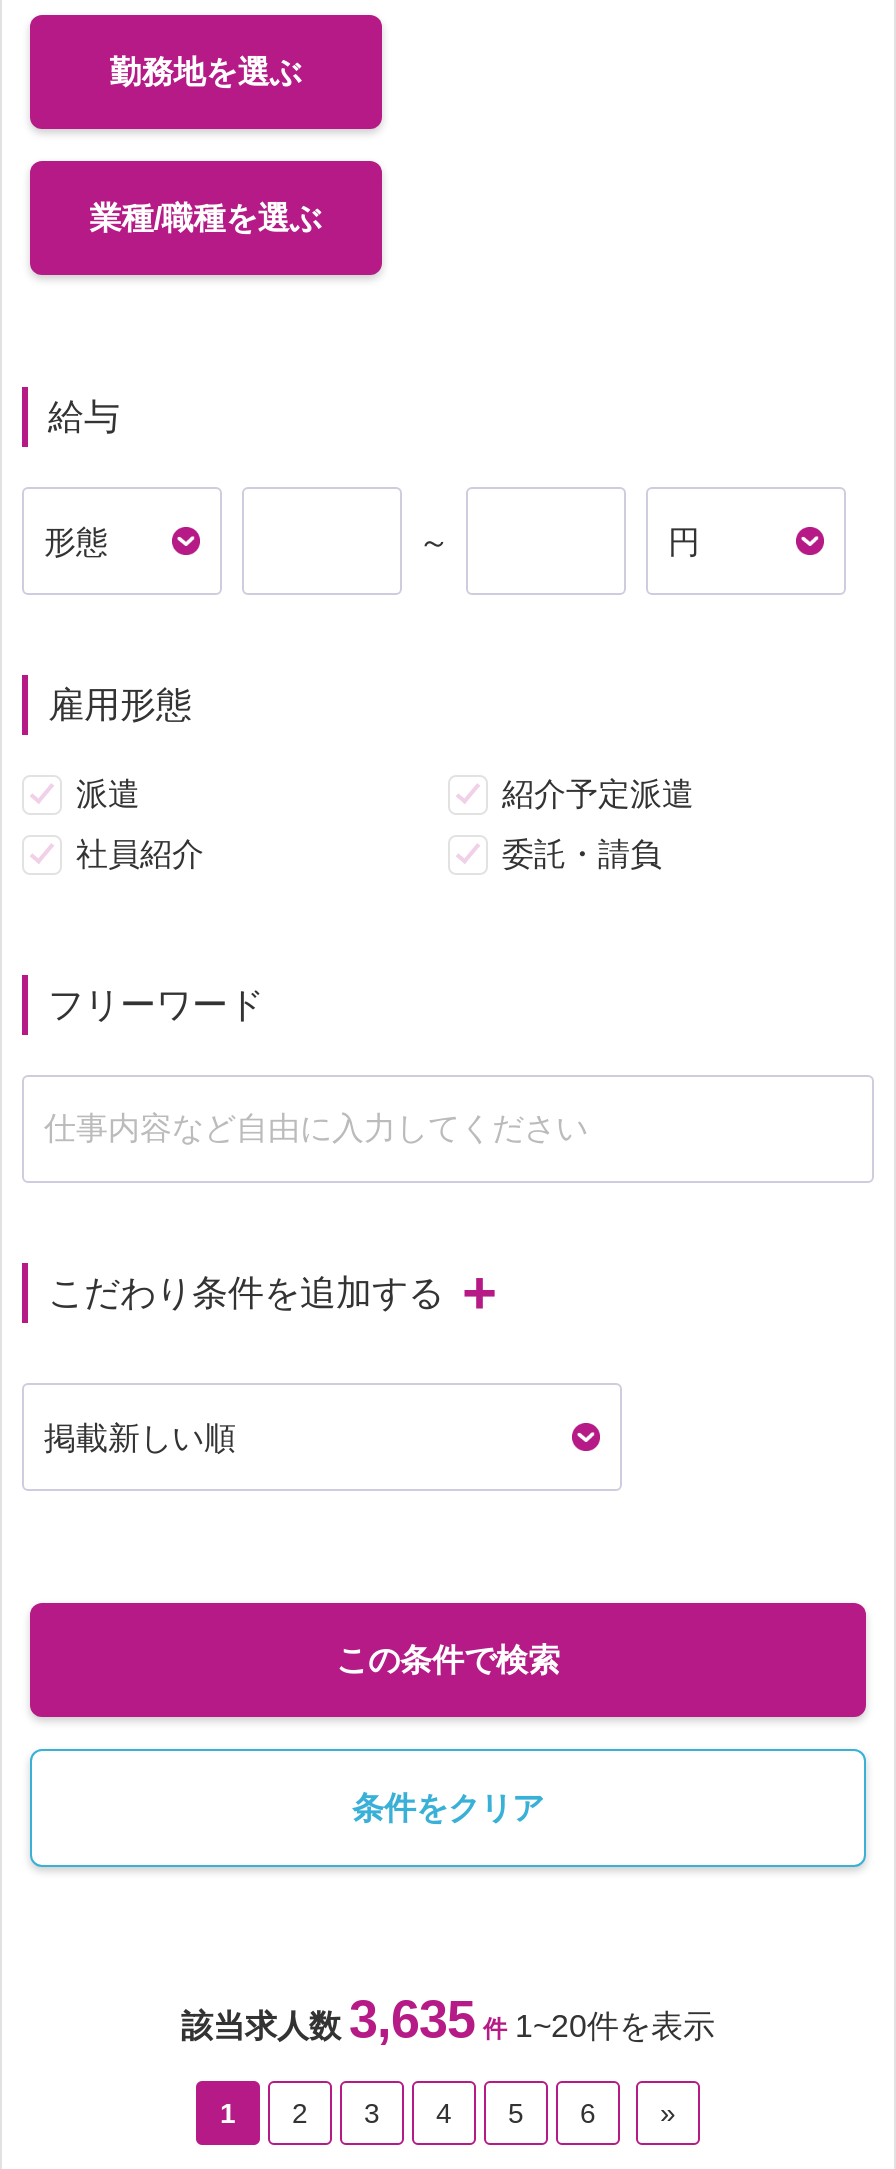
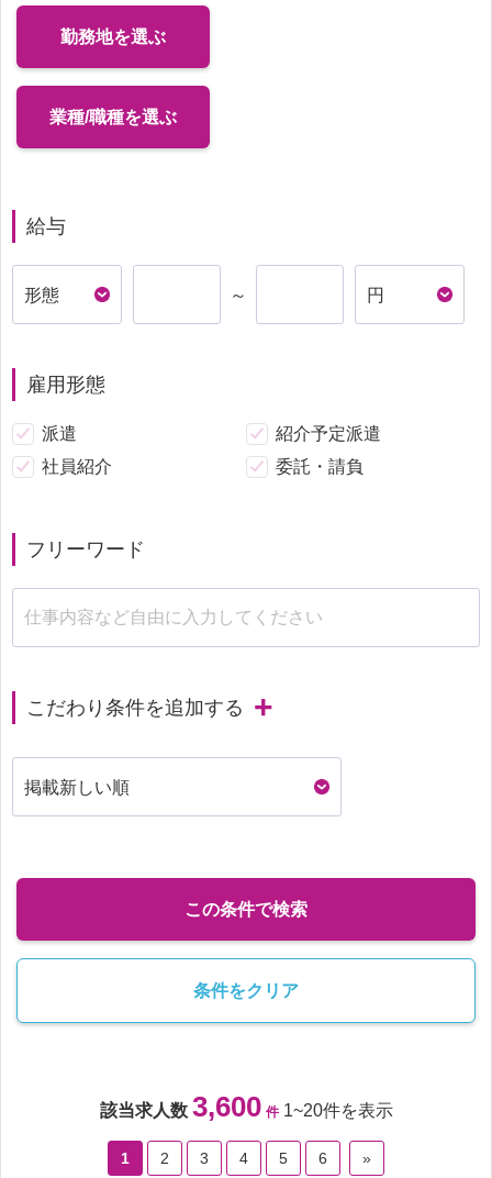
- 該当求人数3,635 件 1~20件を表示
+ 該当求人数3,600 件 1~20件を表示
